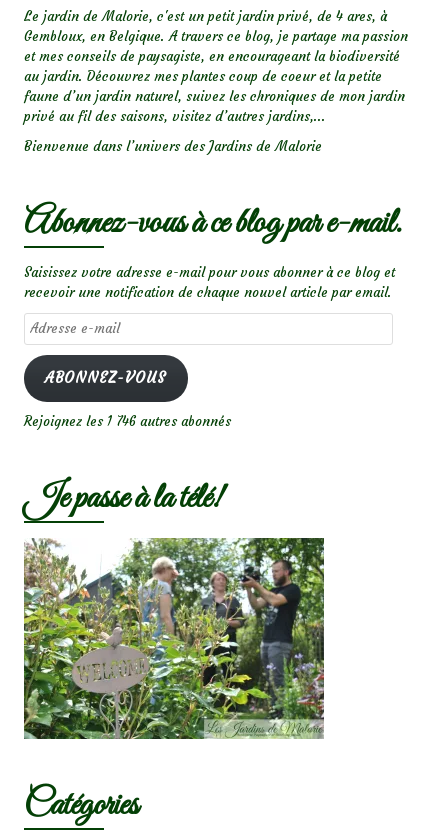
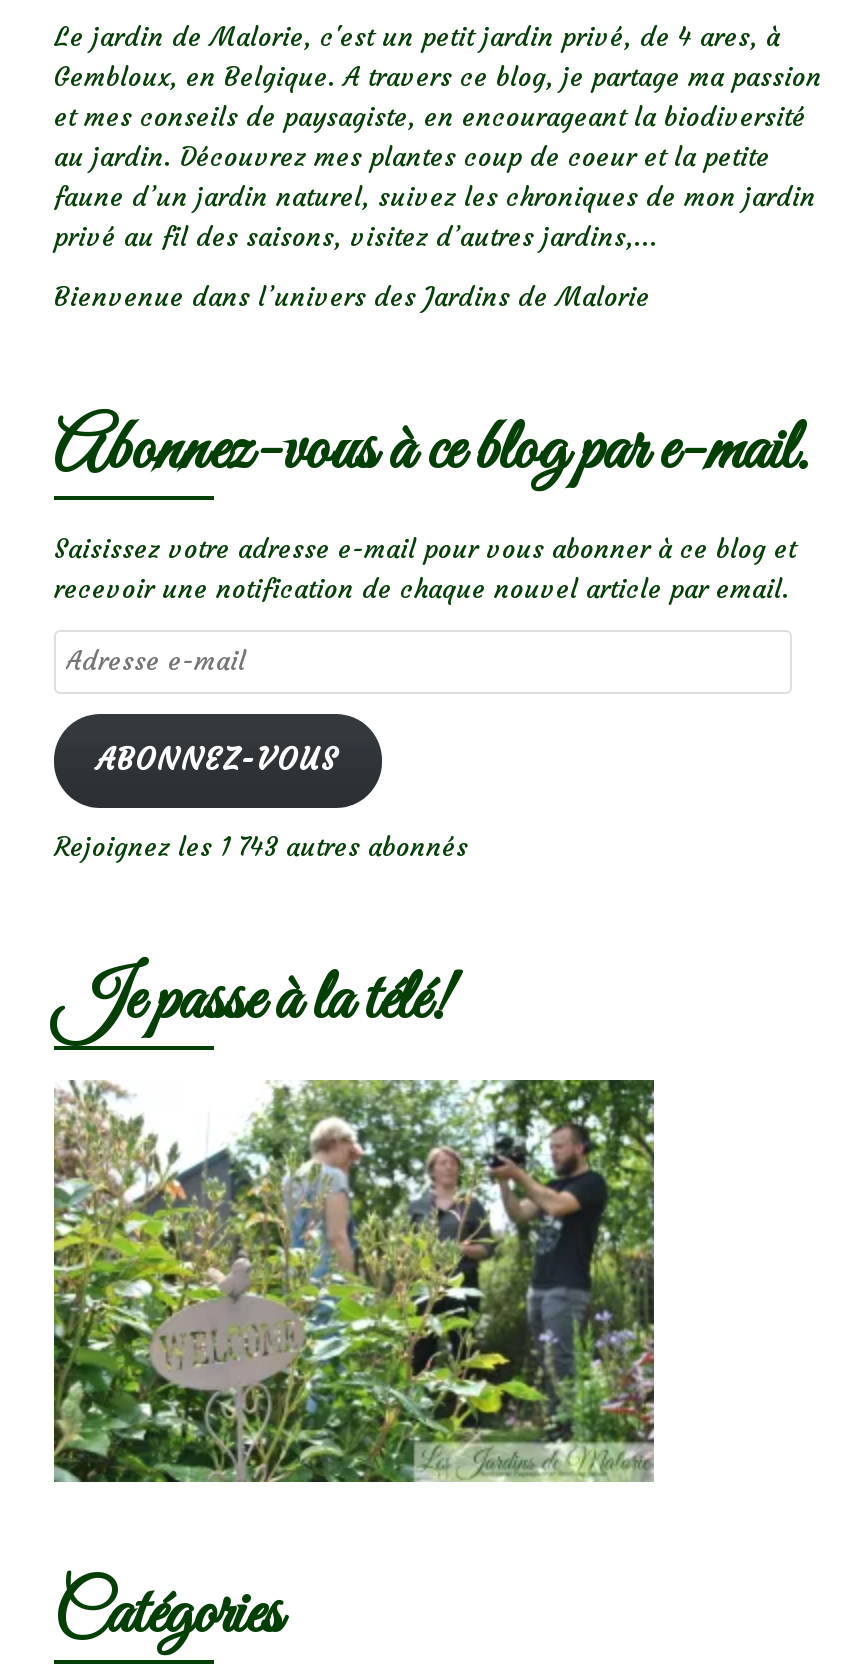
- Rejoignez les 1 746 autres abonnés
+ Rejoignez les 1 743 autres abonnés
